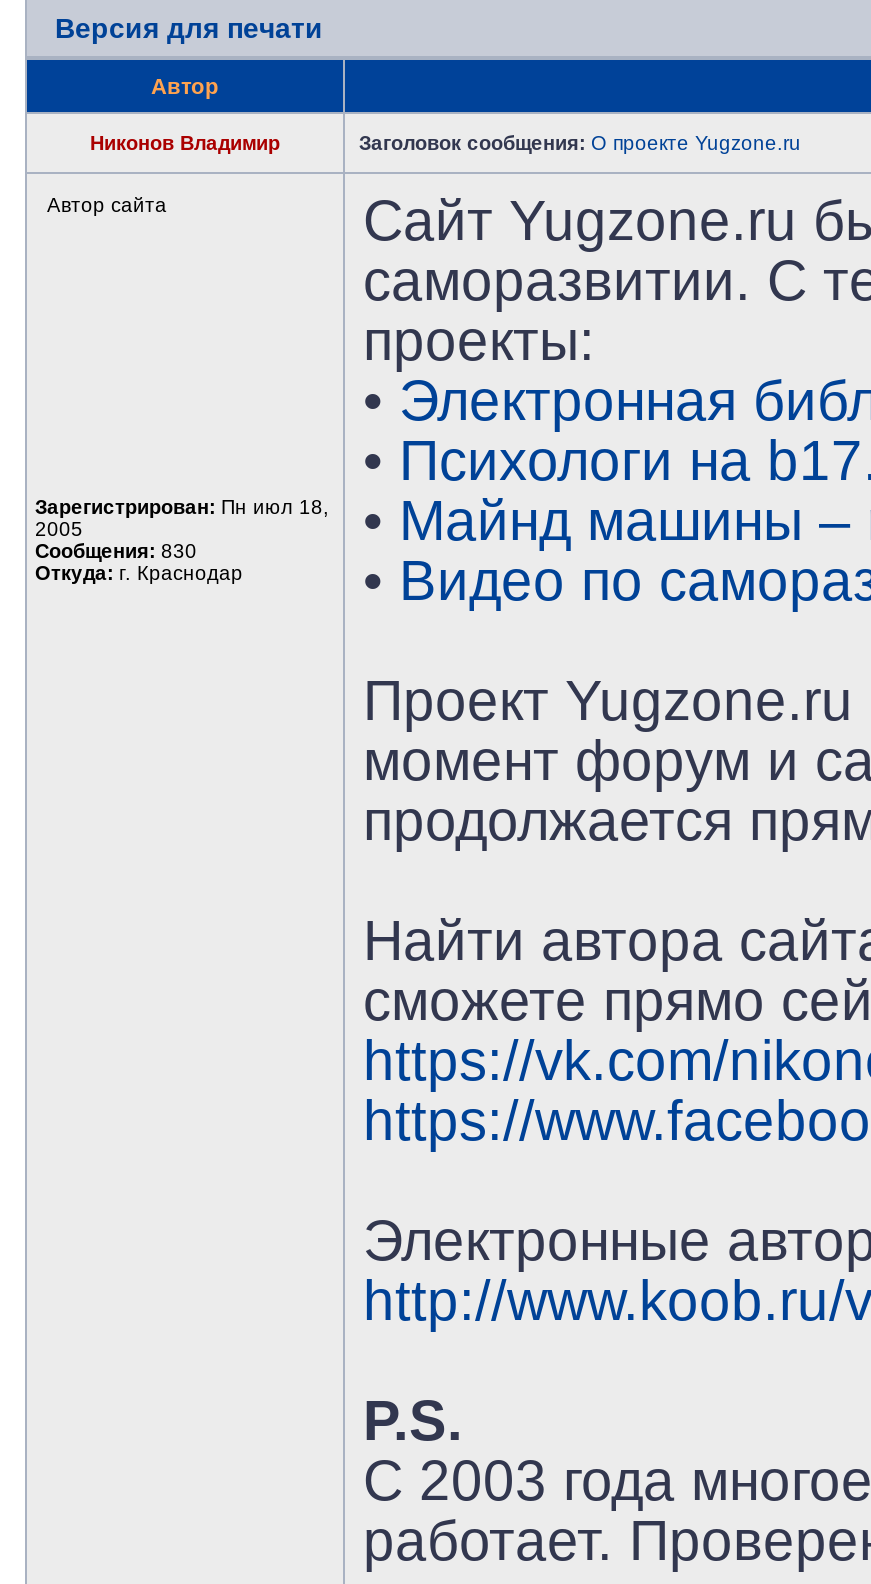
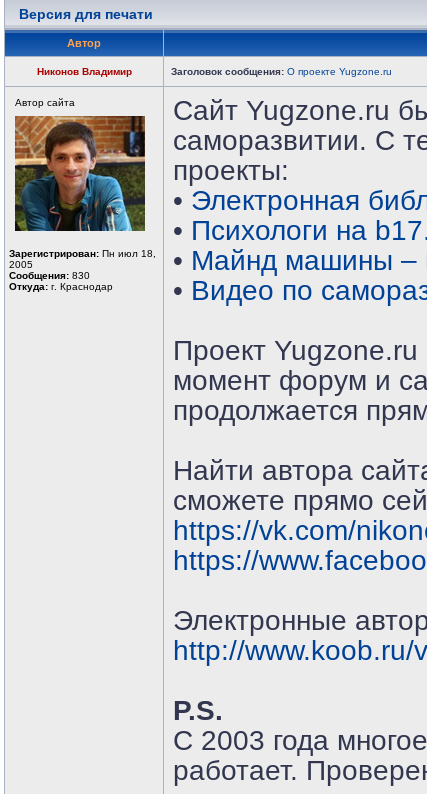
+ [image]
